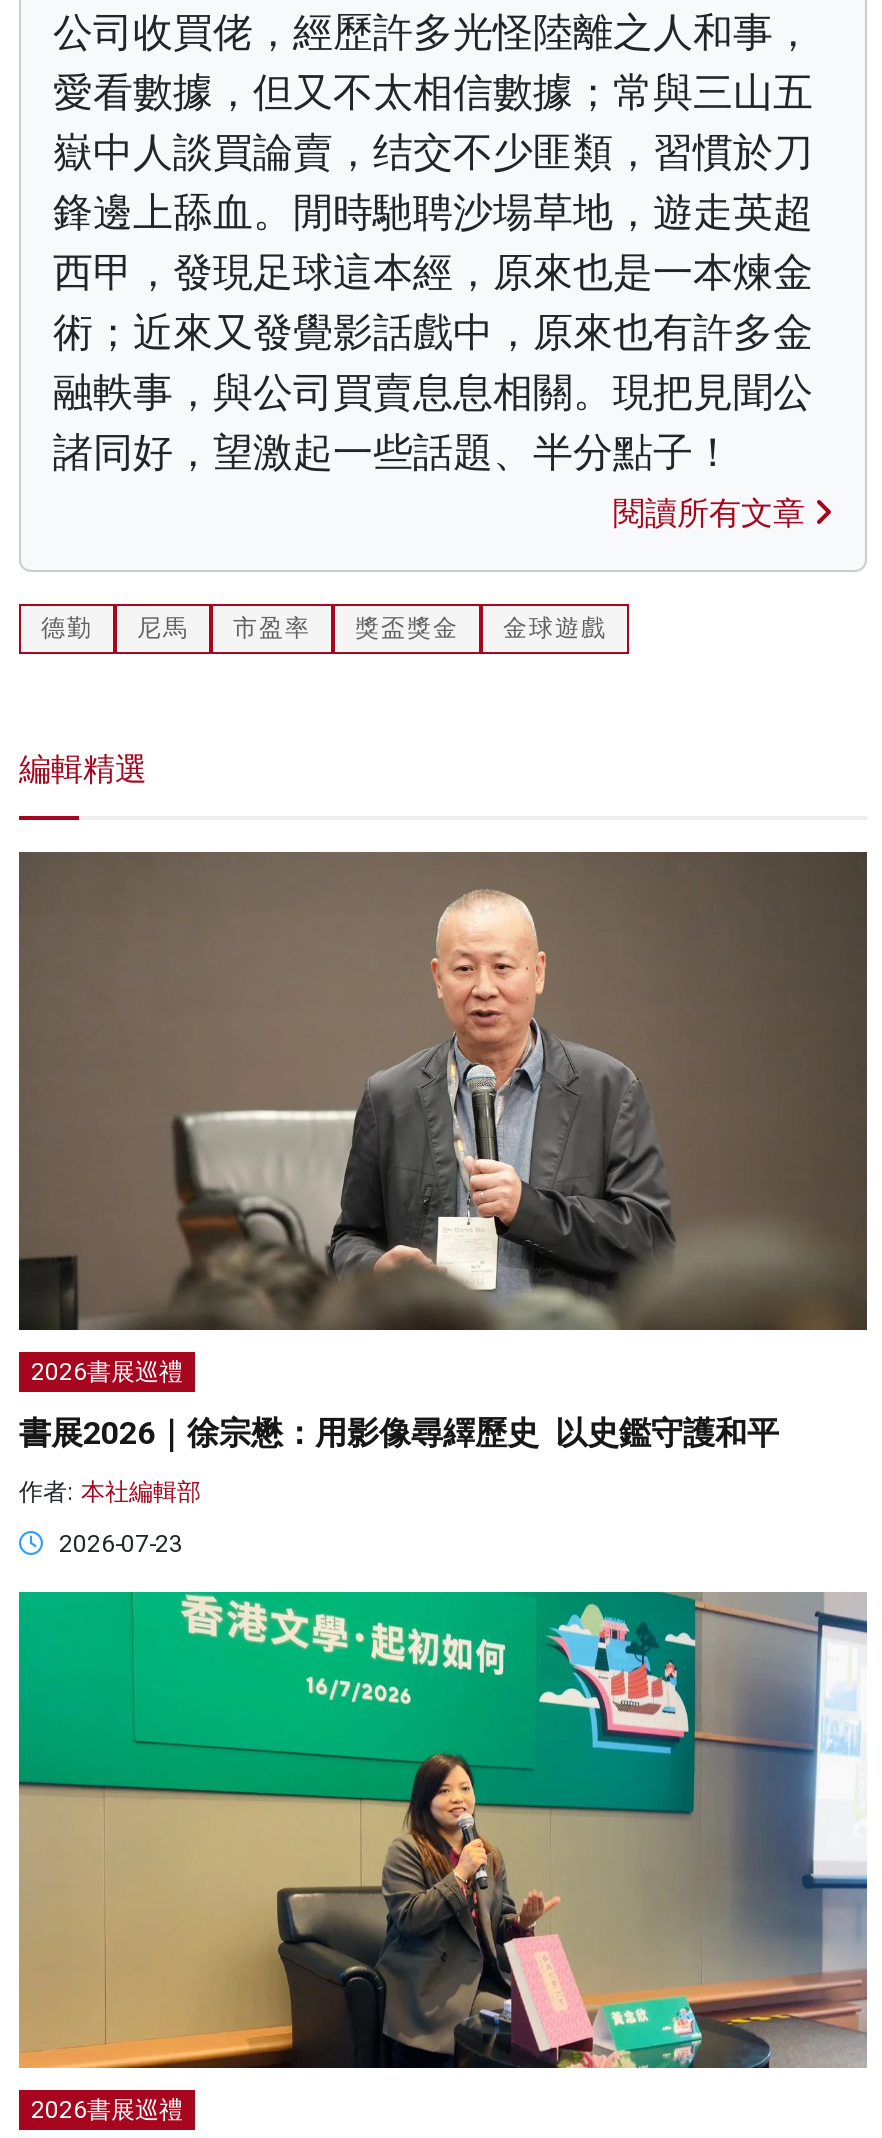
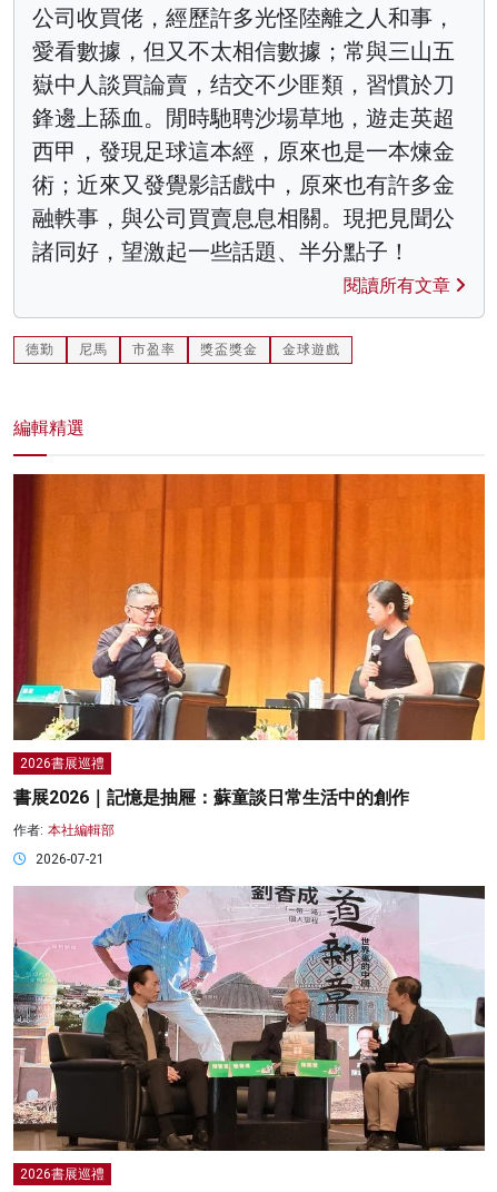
- [image]
+ [image]

- 書展2026｜徐宗懋：用影像尋繹歷史 以史鑑守護和平
+ 書展2026｜記憶是抽屜：蘇童談日常生活中的創作

- 2026-07-23
+ 2026-07-21

- [image]
+ [image]
